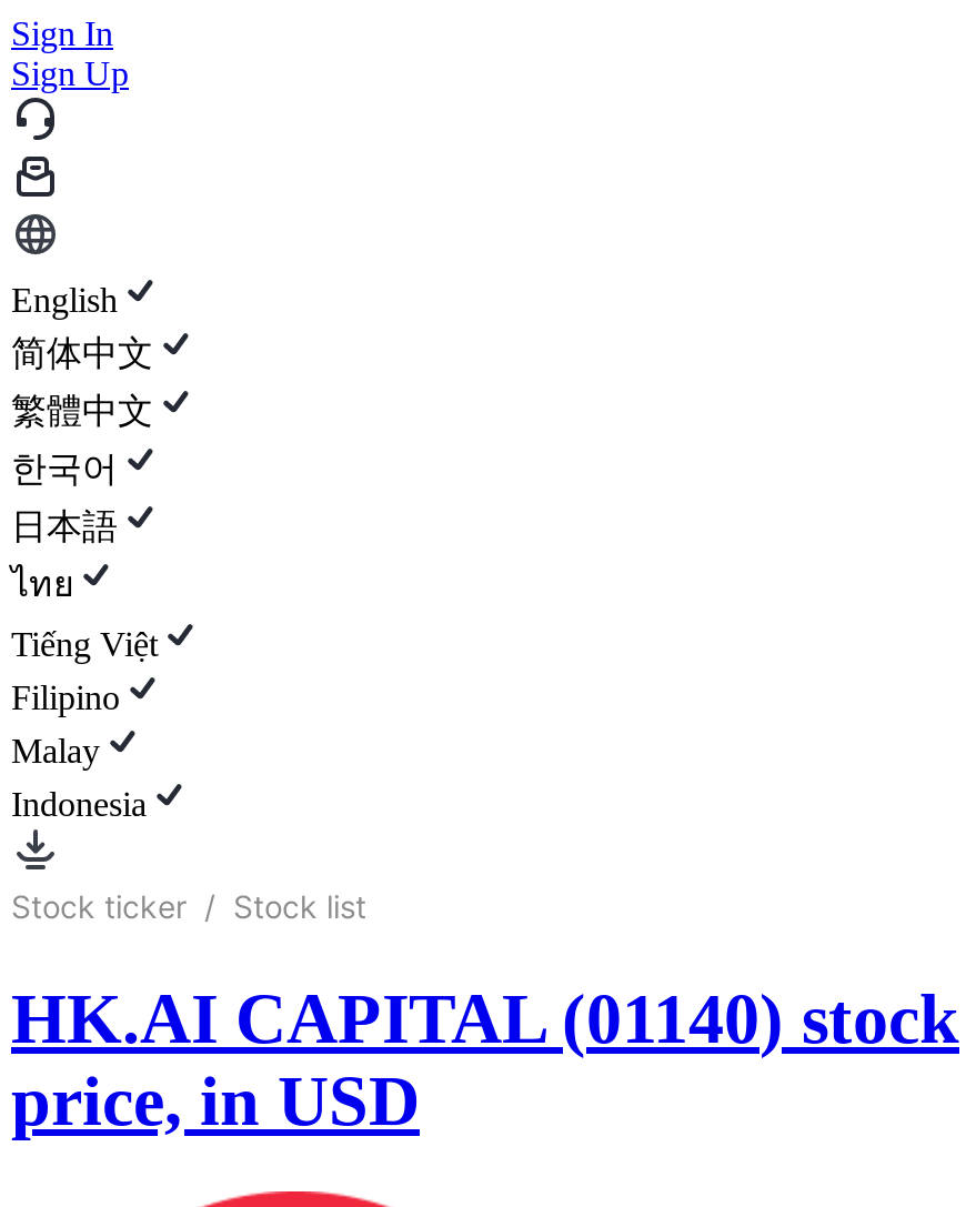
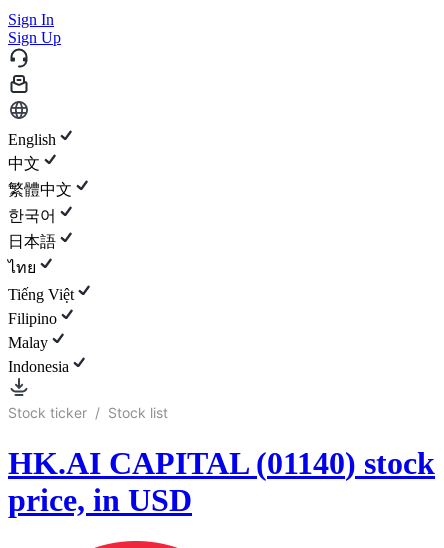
- 简体中文
+ 中文
